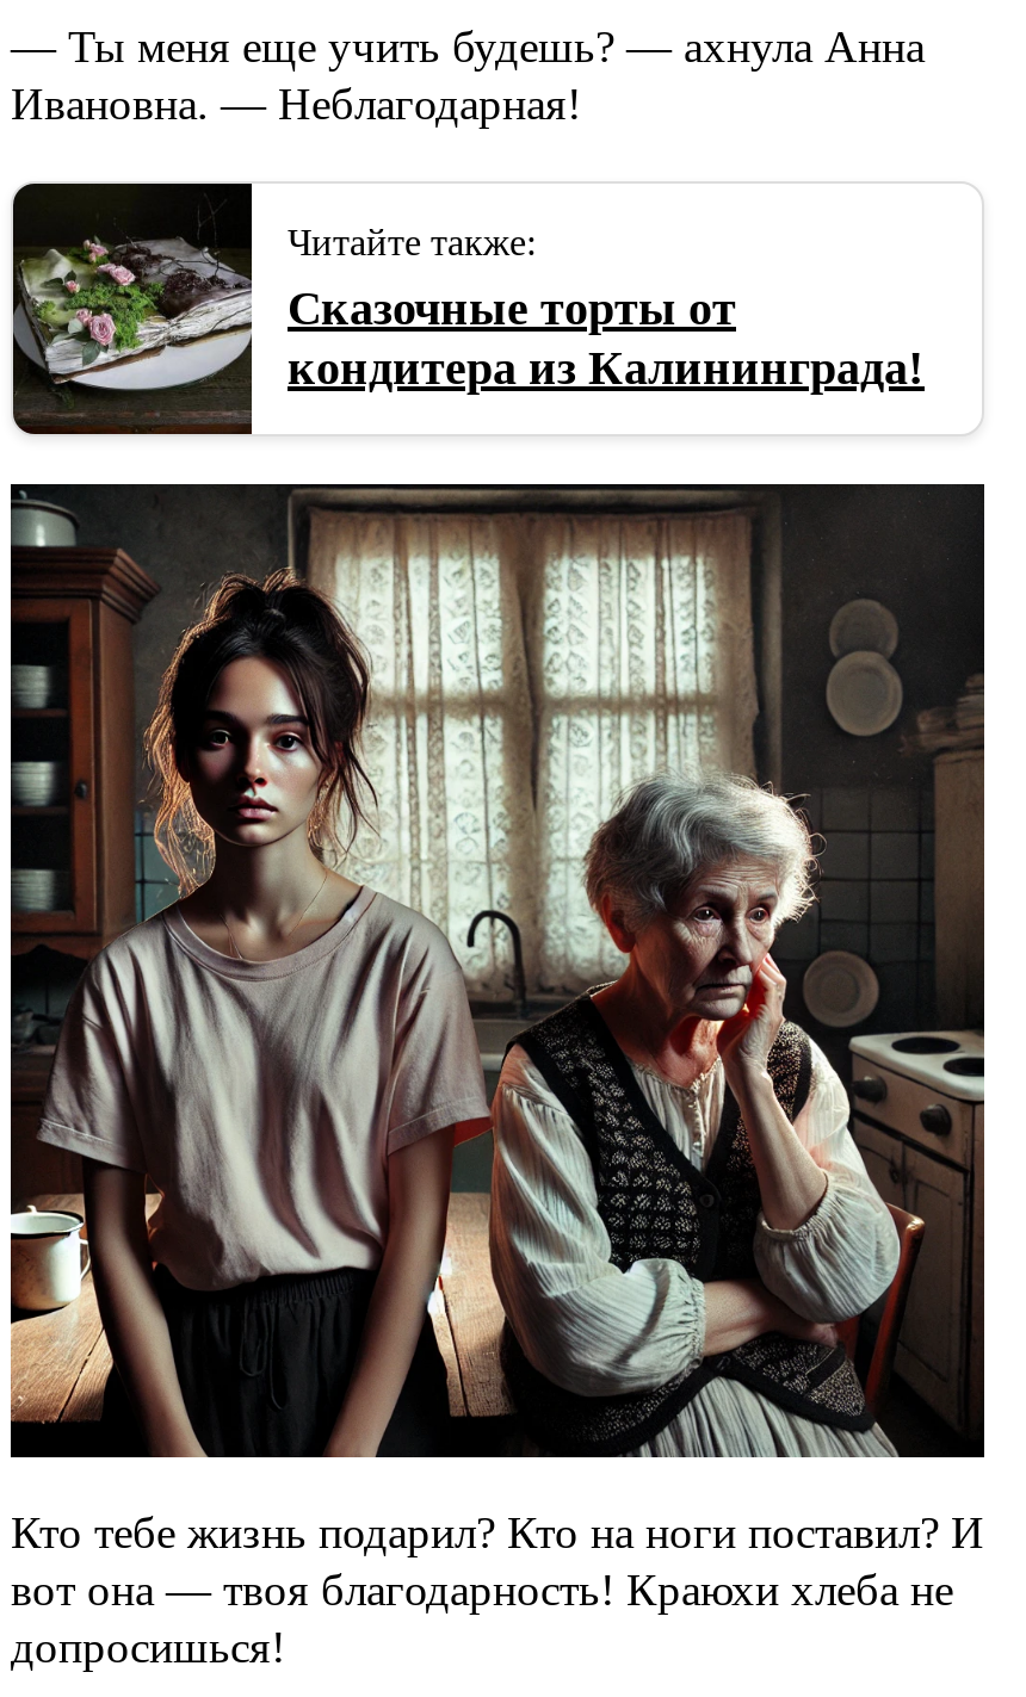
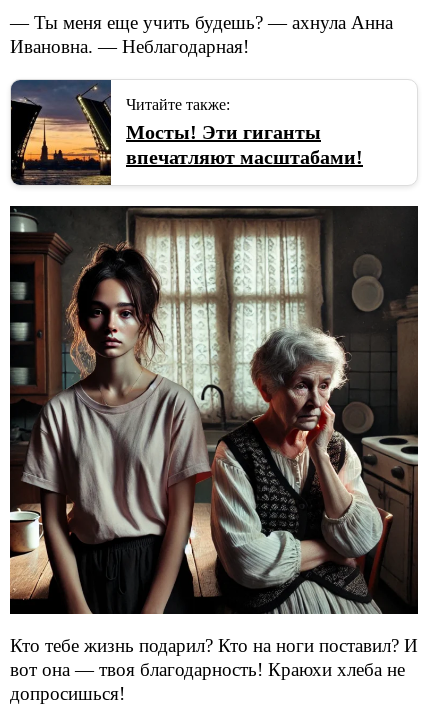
- [image]
- Сказочные торты от
- кондитера из Калининграда!
+ [image]
+ Мосты! Эти гиганты
+ впечатляют масштабами!
